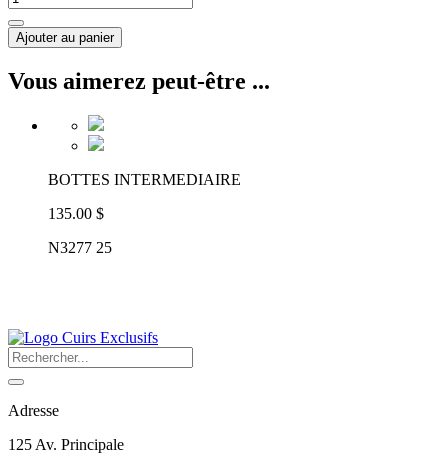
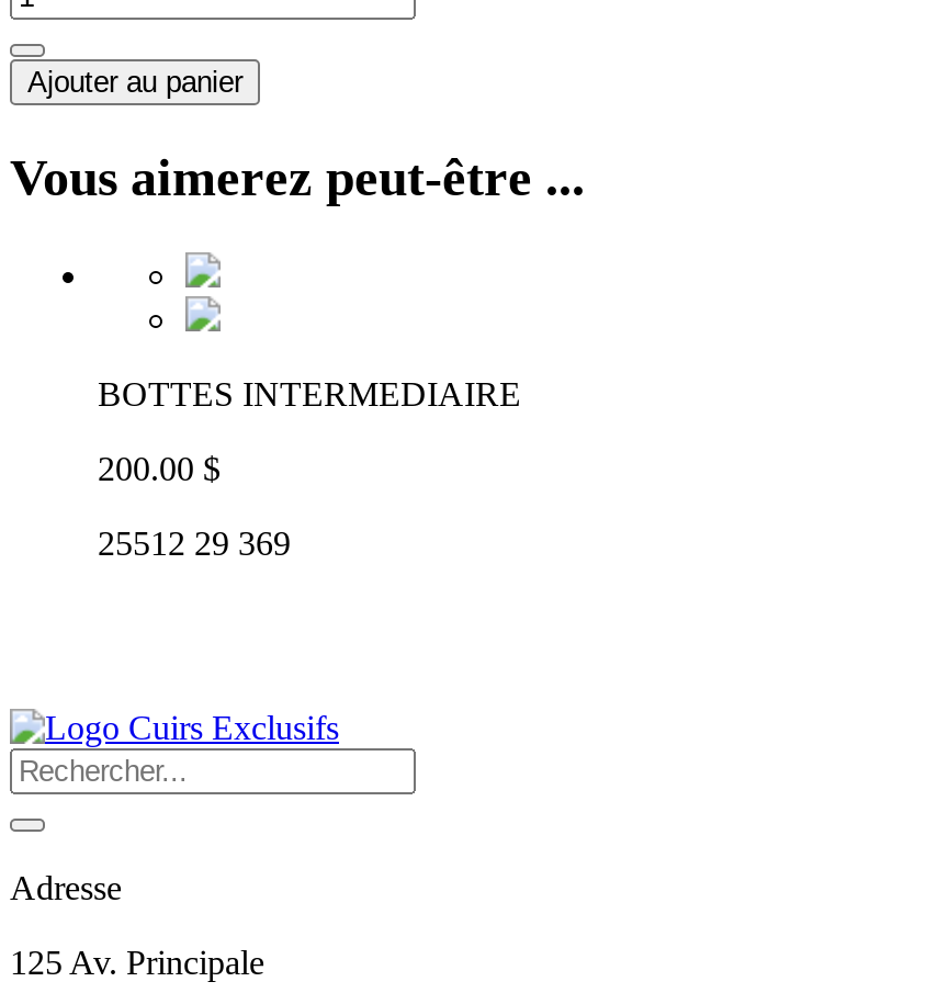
- 135.00 $
+ 200.00 $

- N3277 25
+ 25512 29 369
